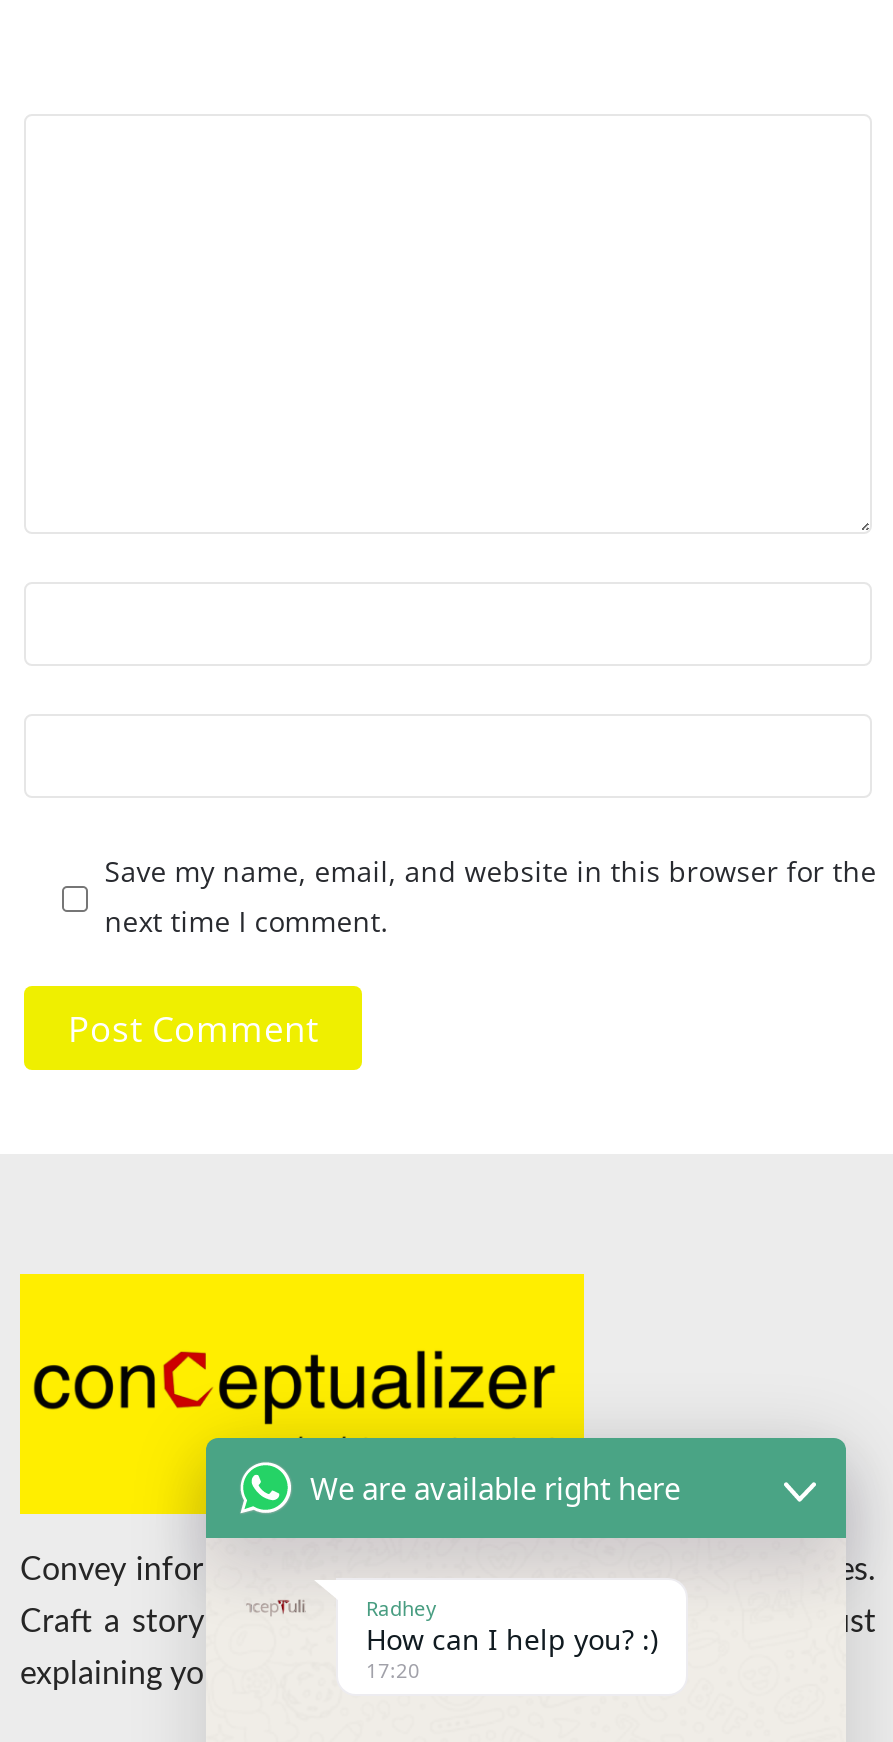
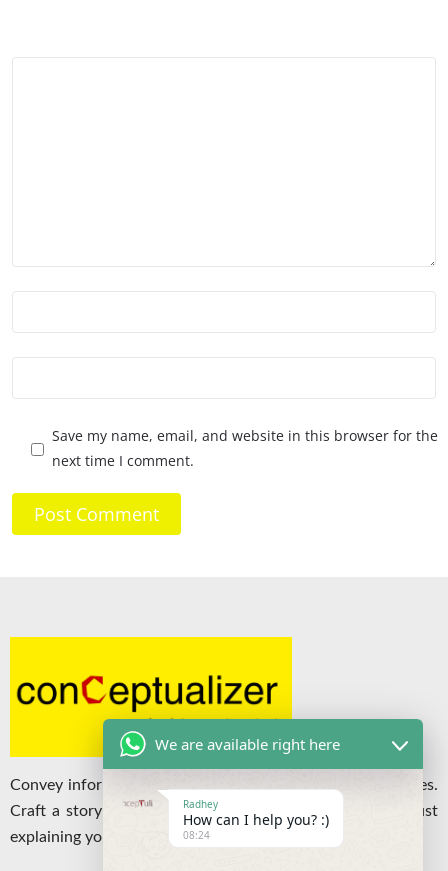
- 17:20
+ 08:24
